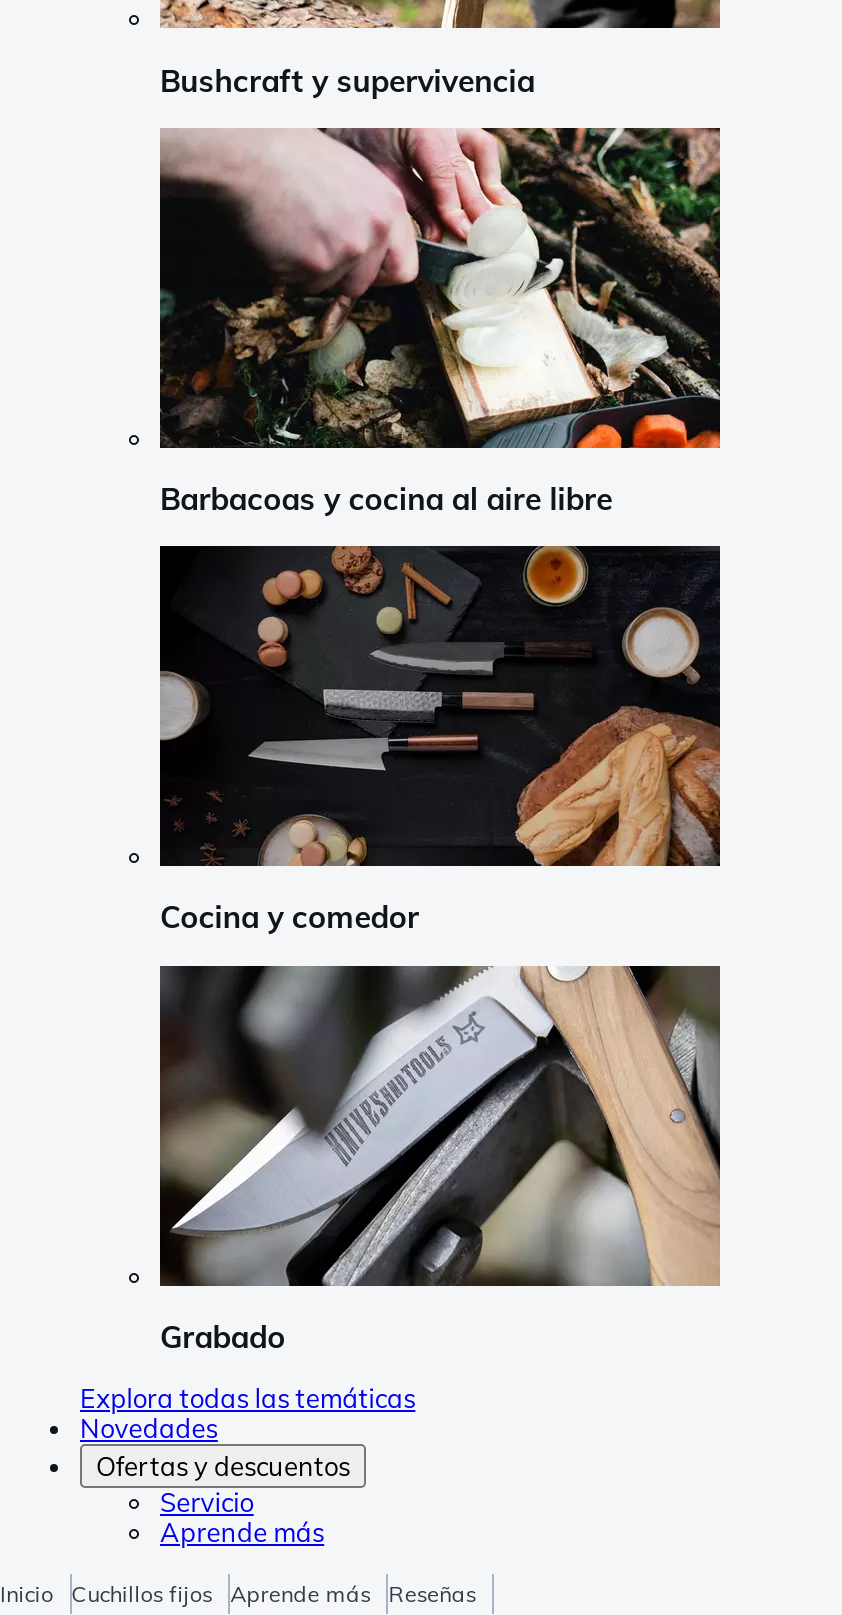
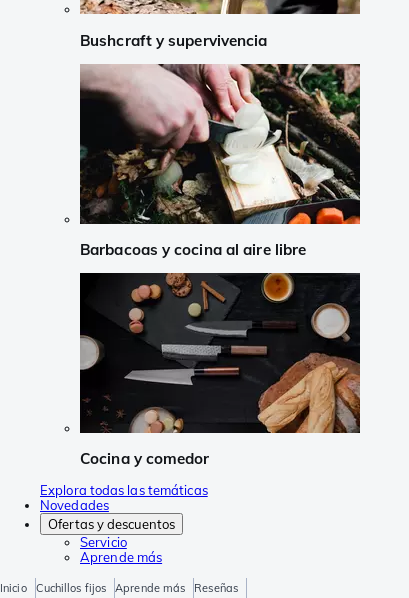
- [image]
- Grabado
